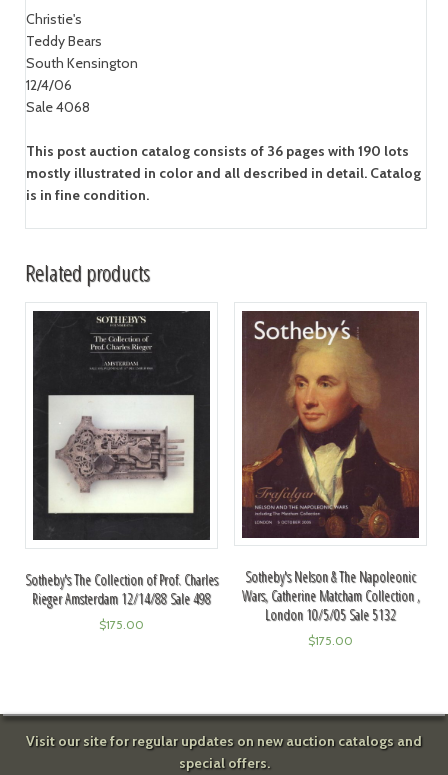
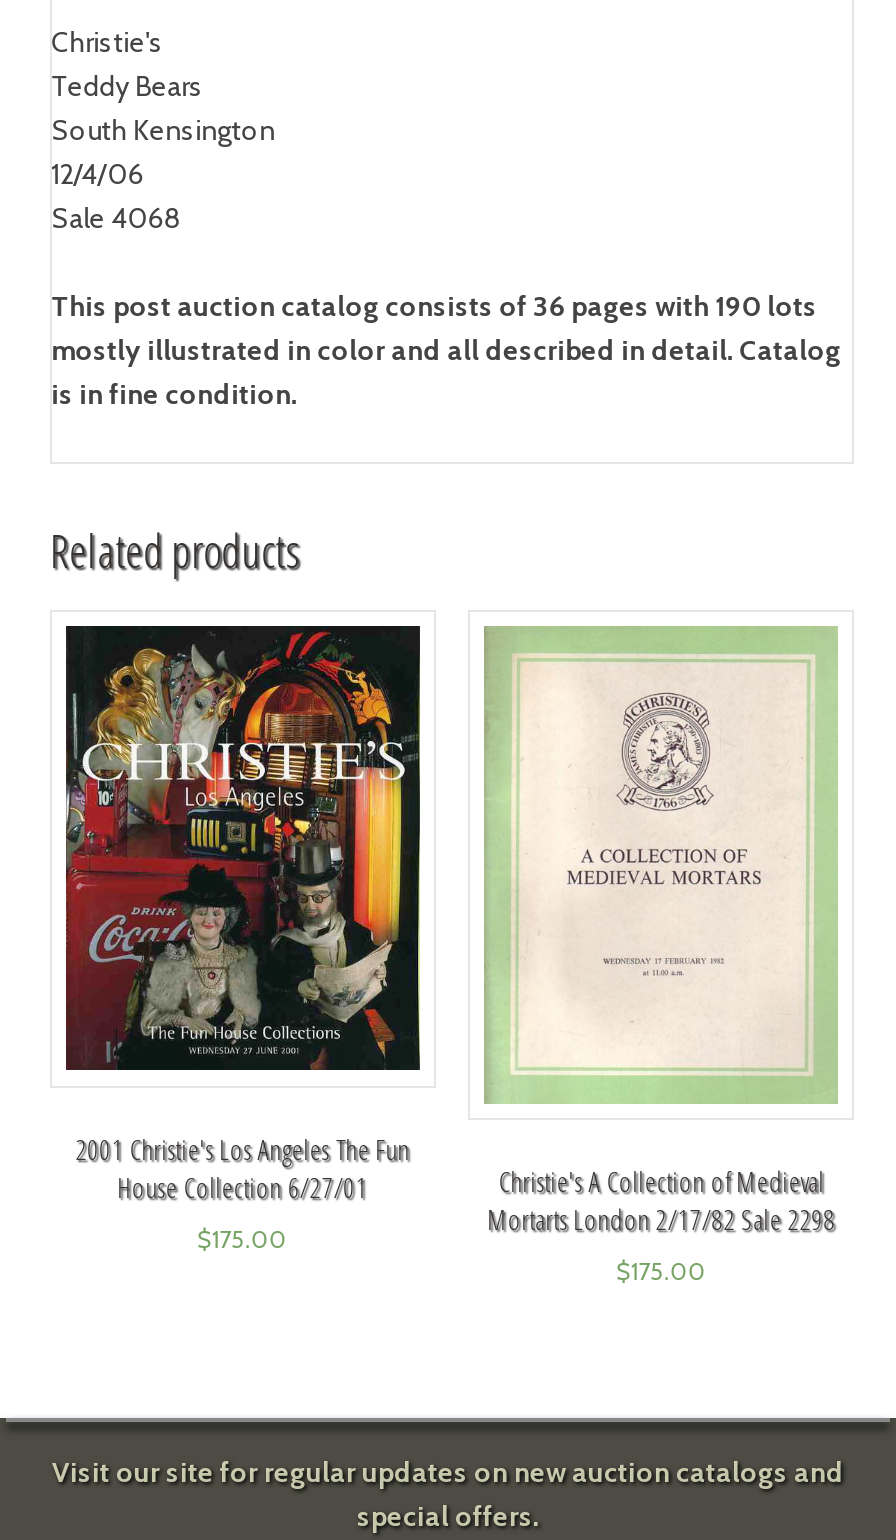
- [image]
- Sotheby's The Collection of Prof. Charles
- Rieger Amsterdam 12/14/88 Sale 498
+ [image]
+ 2001 Christie's Los Angeles The Fun
+ House Collection 6/27/01

- [image]
- Sotheby's Nelson & The Napoleonic
- Wars, Catherine Matcham Collection ,
- London 10/5/05 Sale 5132
+ [image]
+ Christie's A Collection of Medieval
+ Mortarts London 2/17/82 Sale 2298
